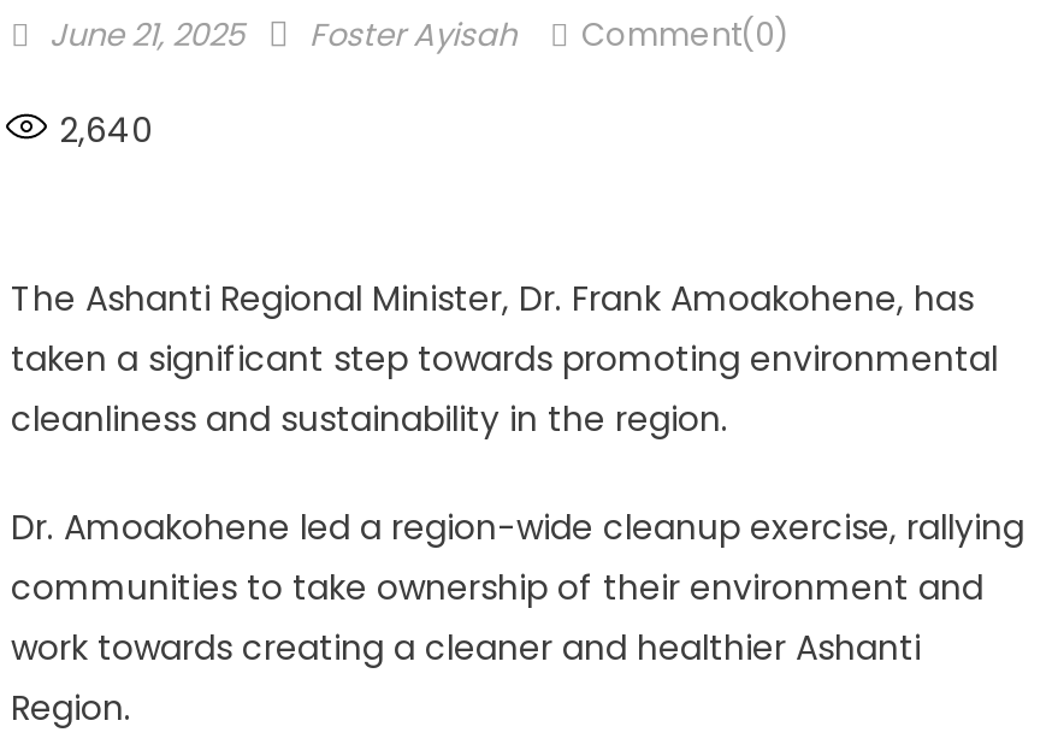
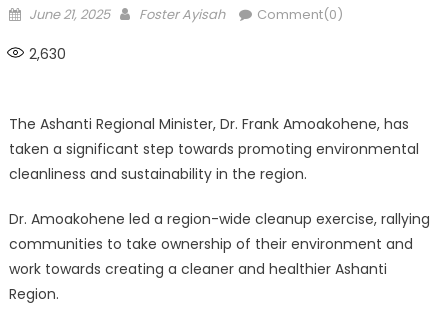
- 2,640
+ 2,630
